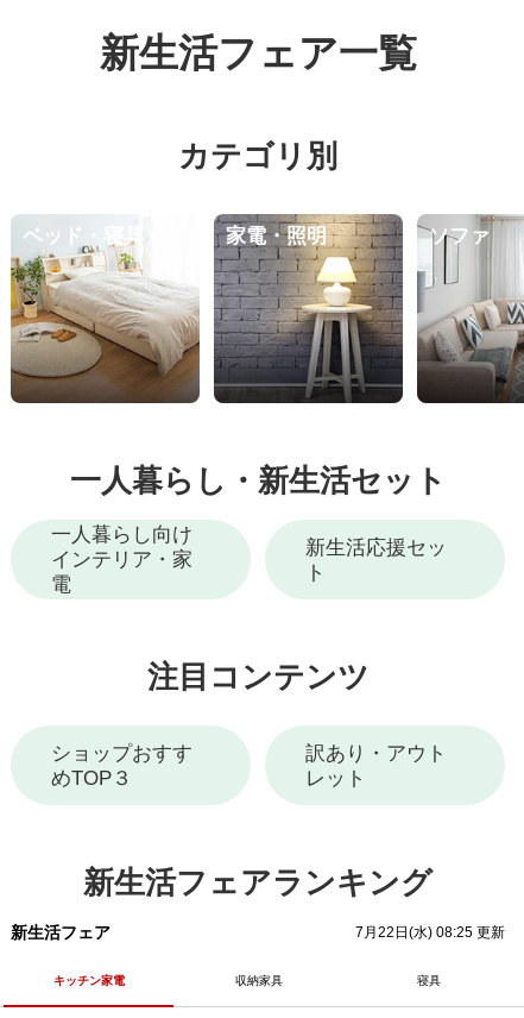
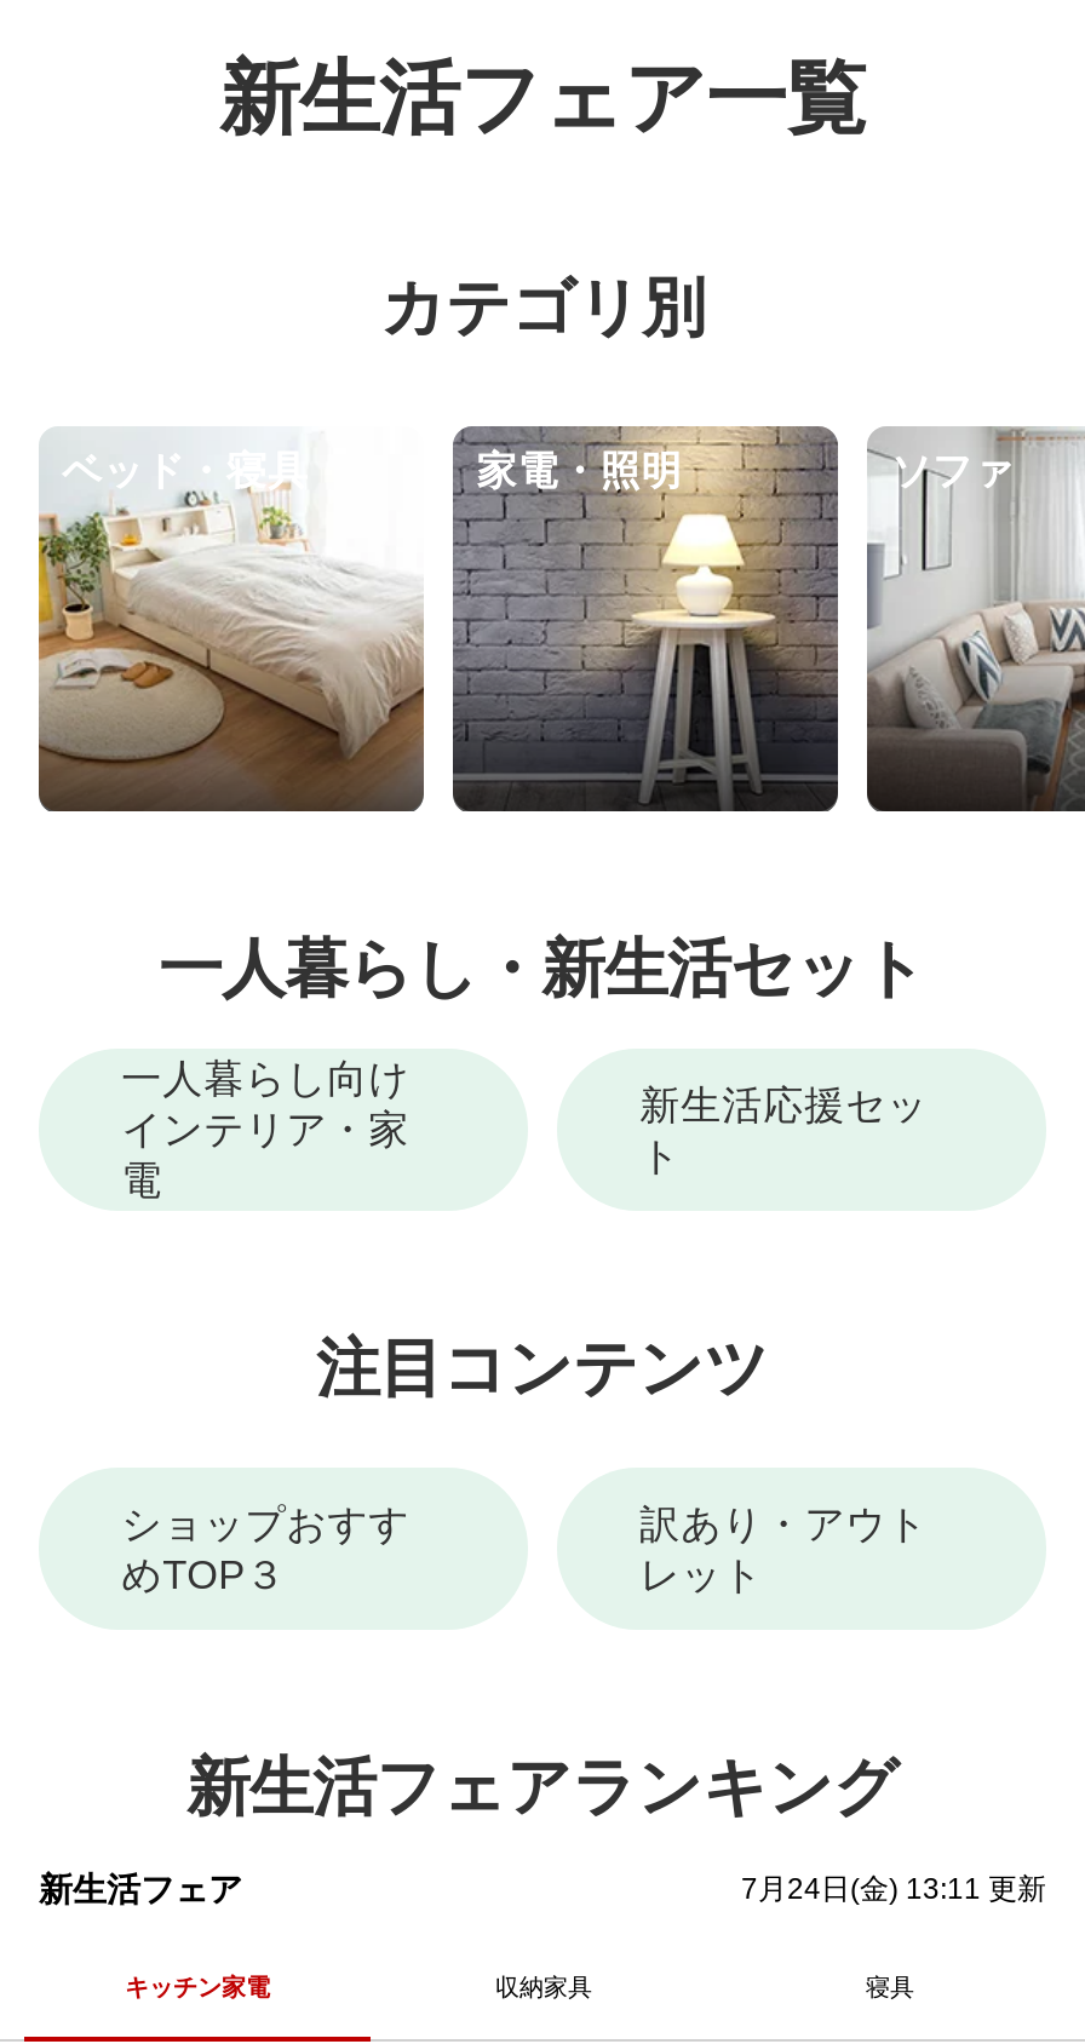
- 7月22日(水) 08:25 更新
+ 7月24日(金) 13:11 更新
